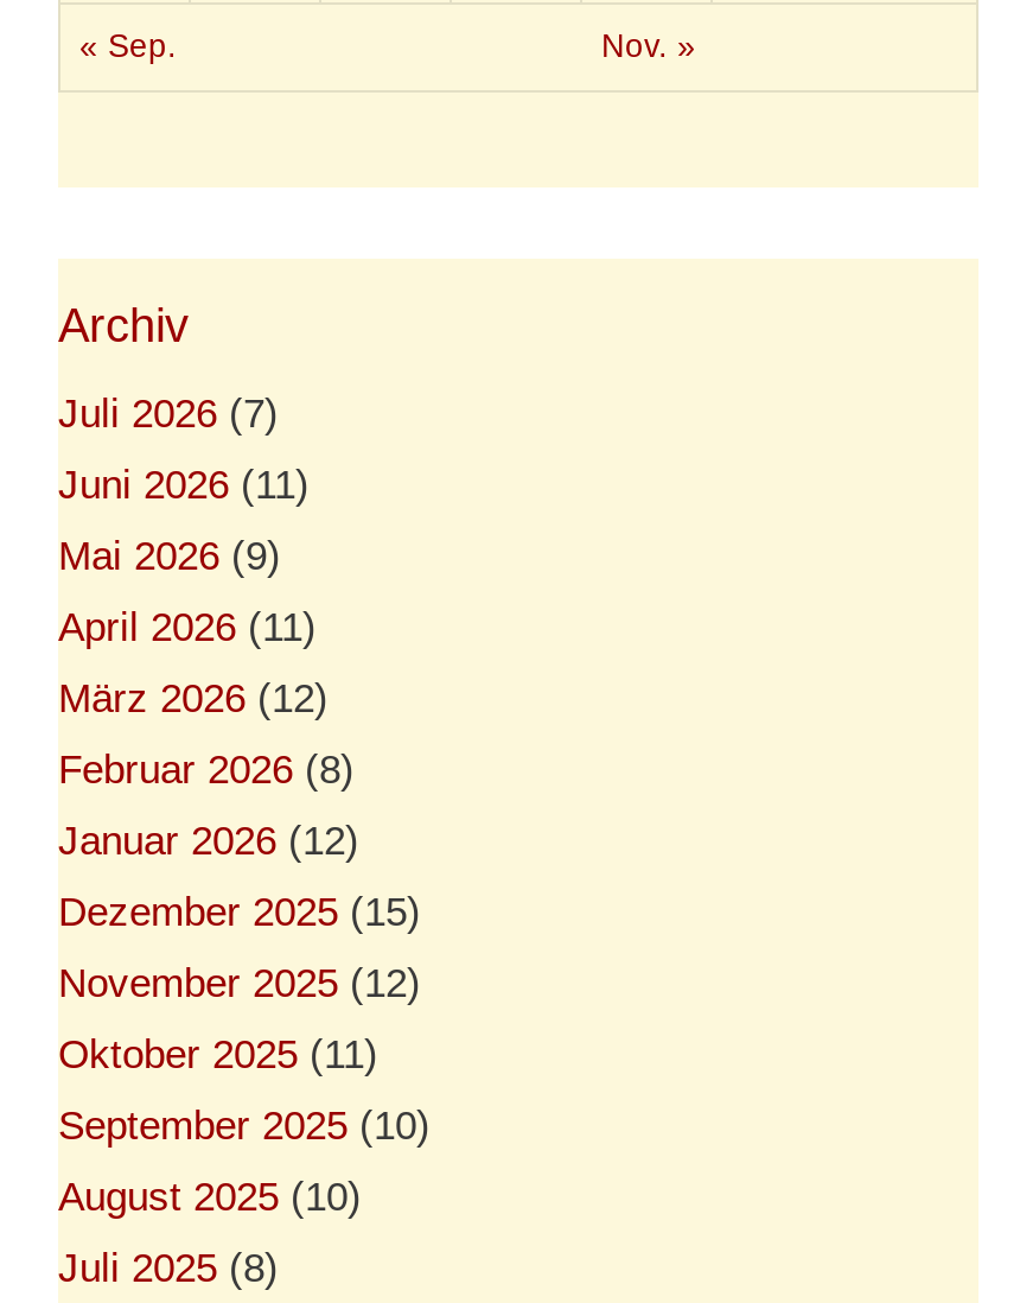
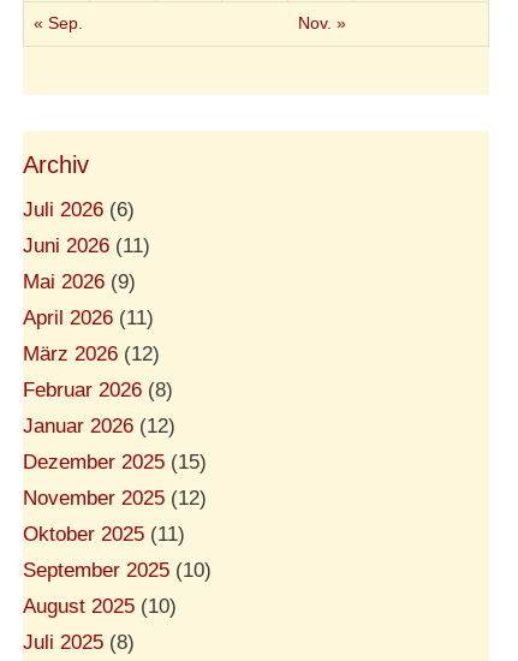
- Juli 2026 (7)
+ Juli 2026 (6)
